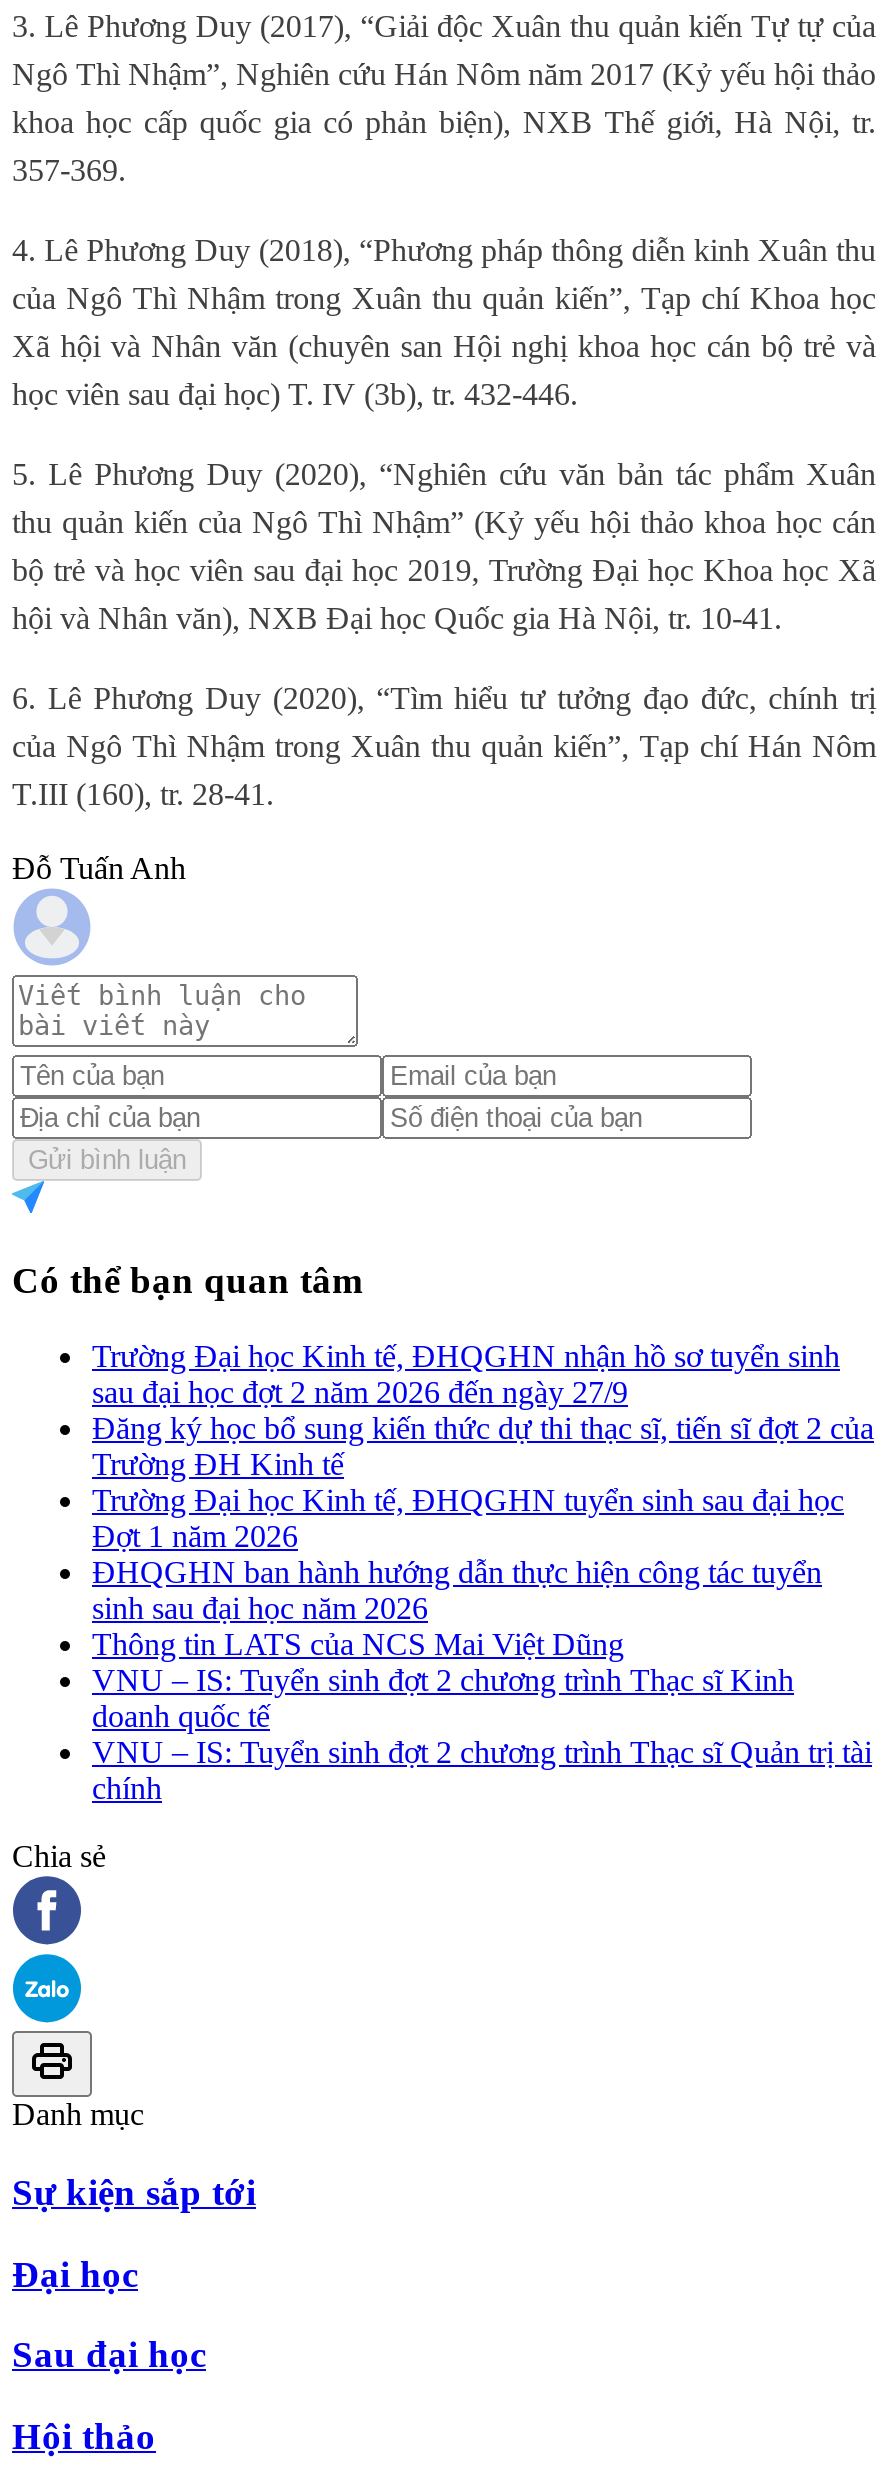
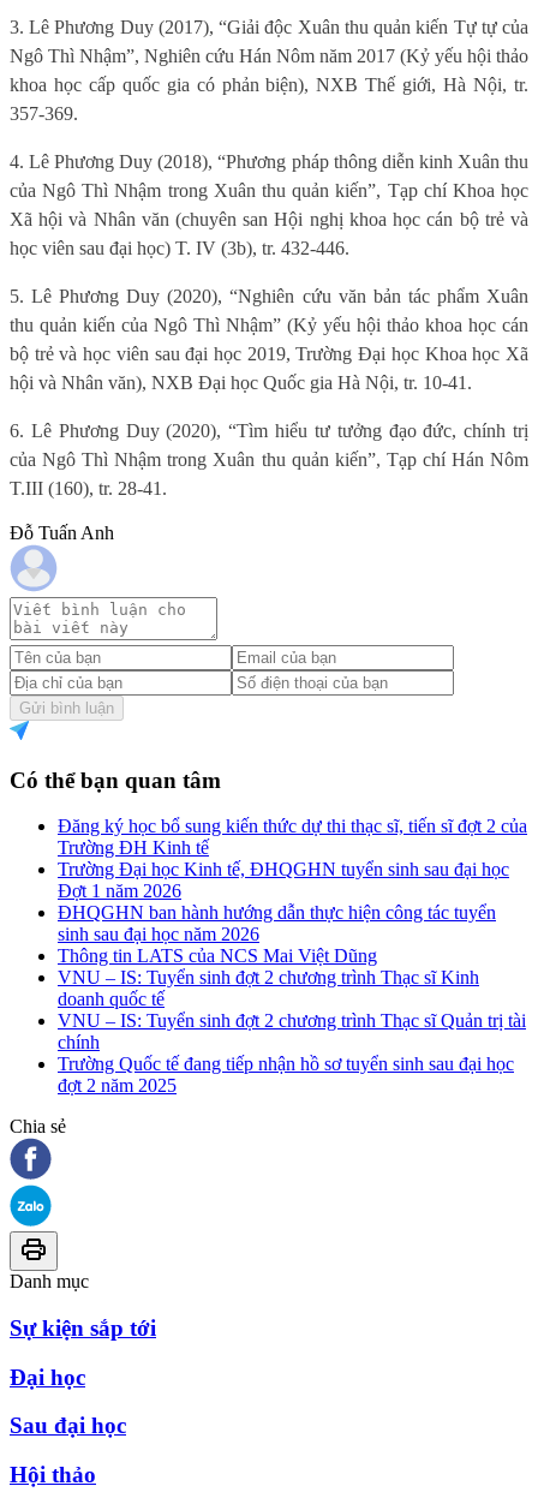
- Trường Đại học Kinh tế, ĐHQGHN nhận hồ sơ tuyển sinh
- sau đại học đợt 2 năm 2026 đến ngày 27/9

moved up: Đăng ký học bổ sung kiến thức dự thi thạc sĩ, tiến sĩ đợt 2 của | Trường ĐH Kinh tế | Trường Đại học Kinh tế, ĐHQGHN tuyển sinh sau đại học | ... | VNU – IS: Tuyển sinh đợt 2 chương trình Thạc sĩ Quản trị tài | chính

+ Trường Quốc tế đang tiếp nhận hồ sơ tuyển sinh sau đại học
+ đợt 2 năm 2025
